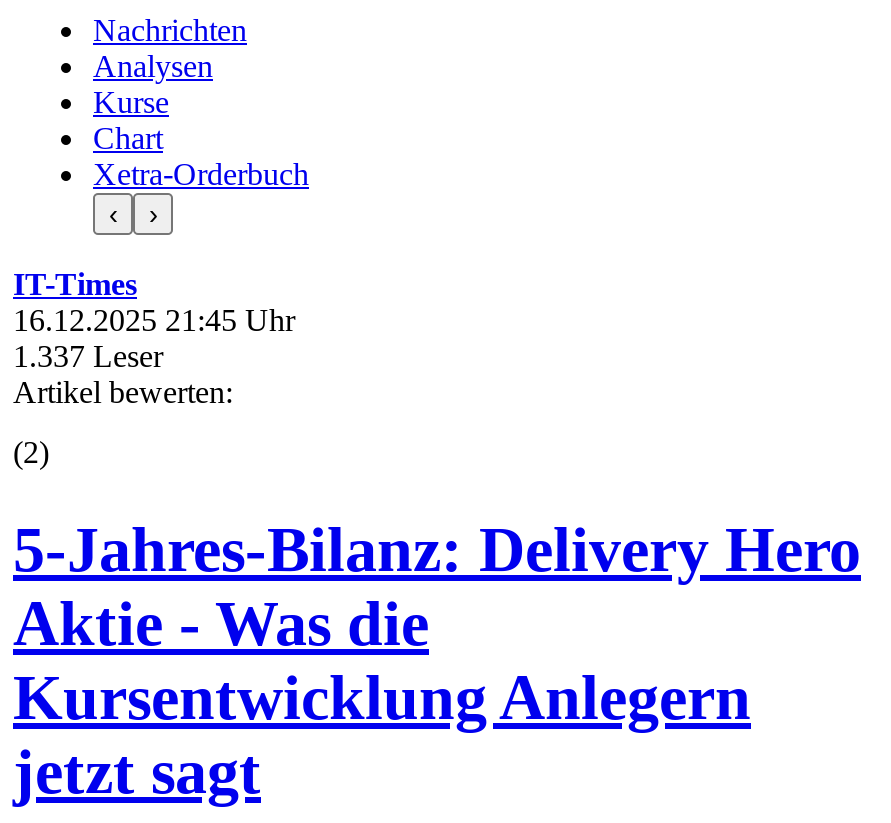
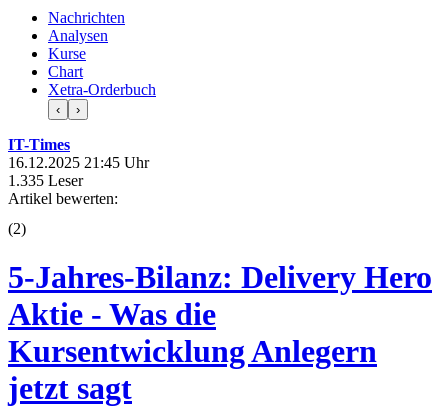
- 1.337 Leser
+ 1.335 Leser
